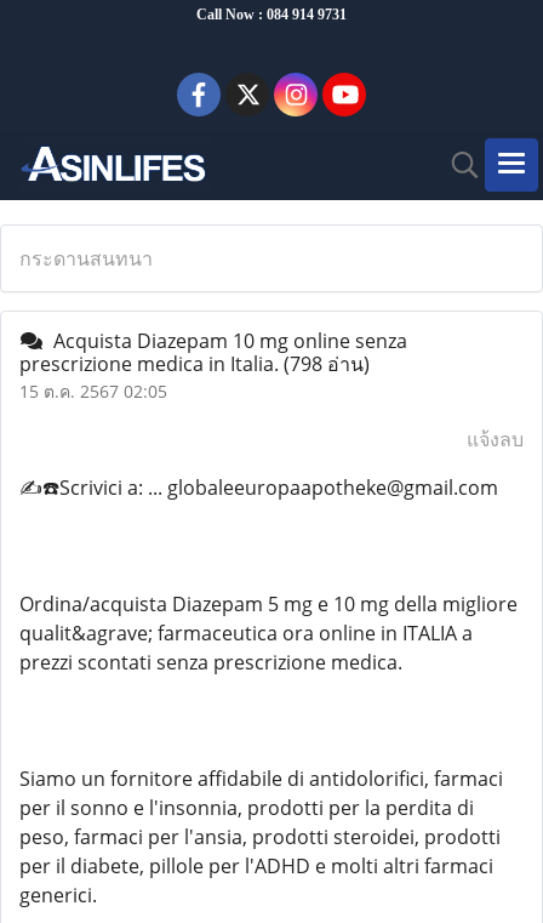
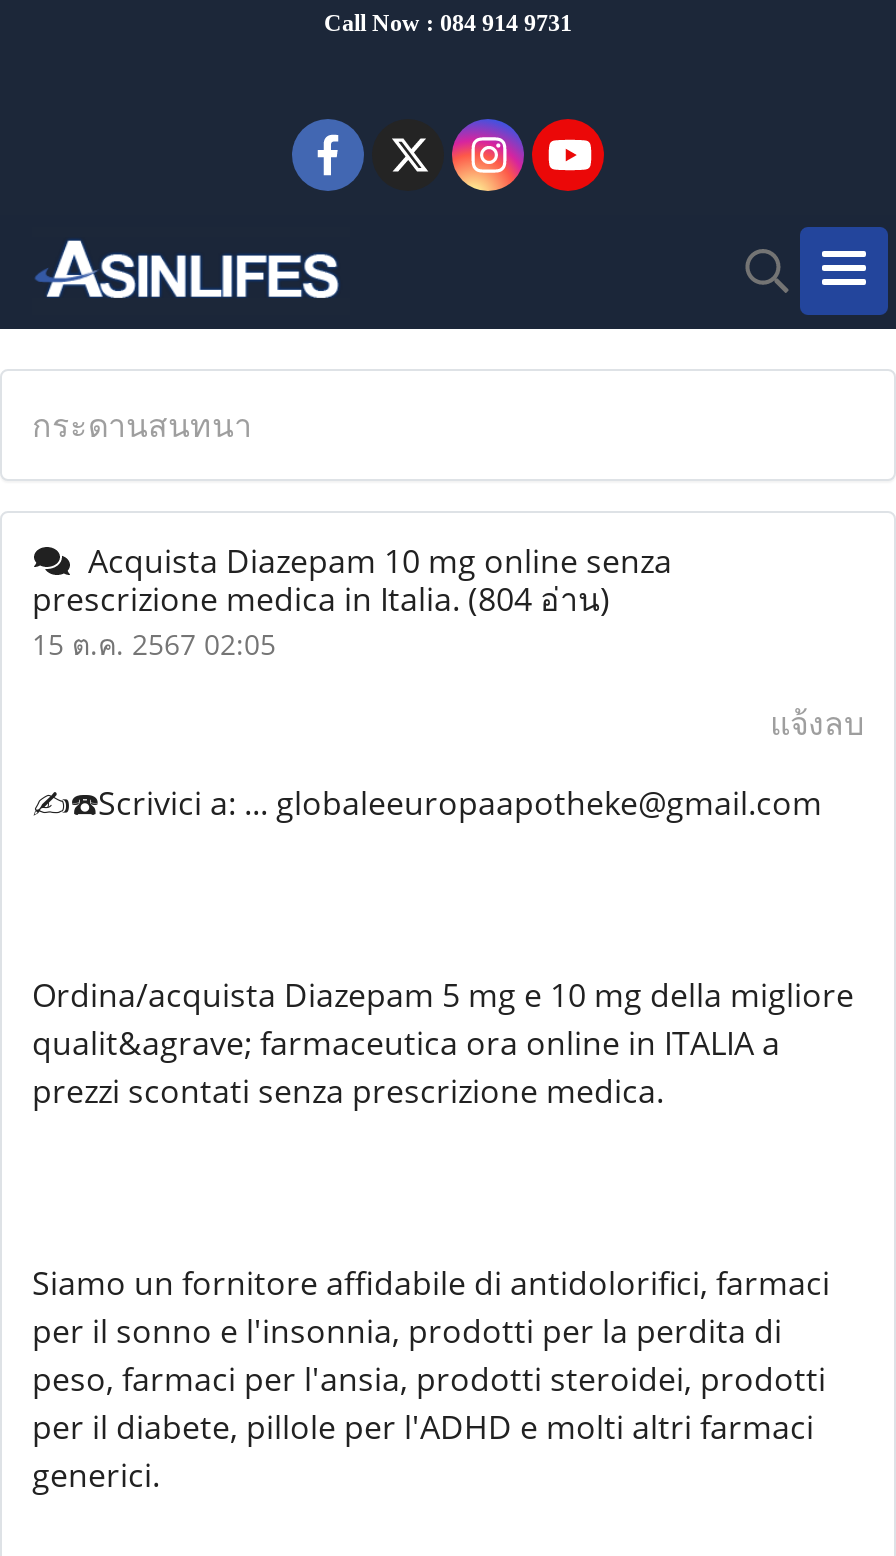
- prescrizione medica in Italia.(798 อ่าน)
+ prescrizione medica in Italia.(804 อ่าน)
